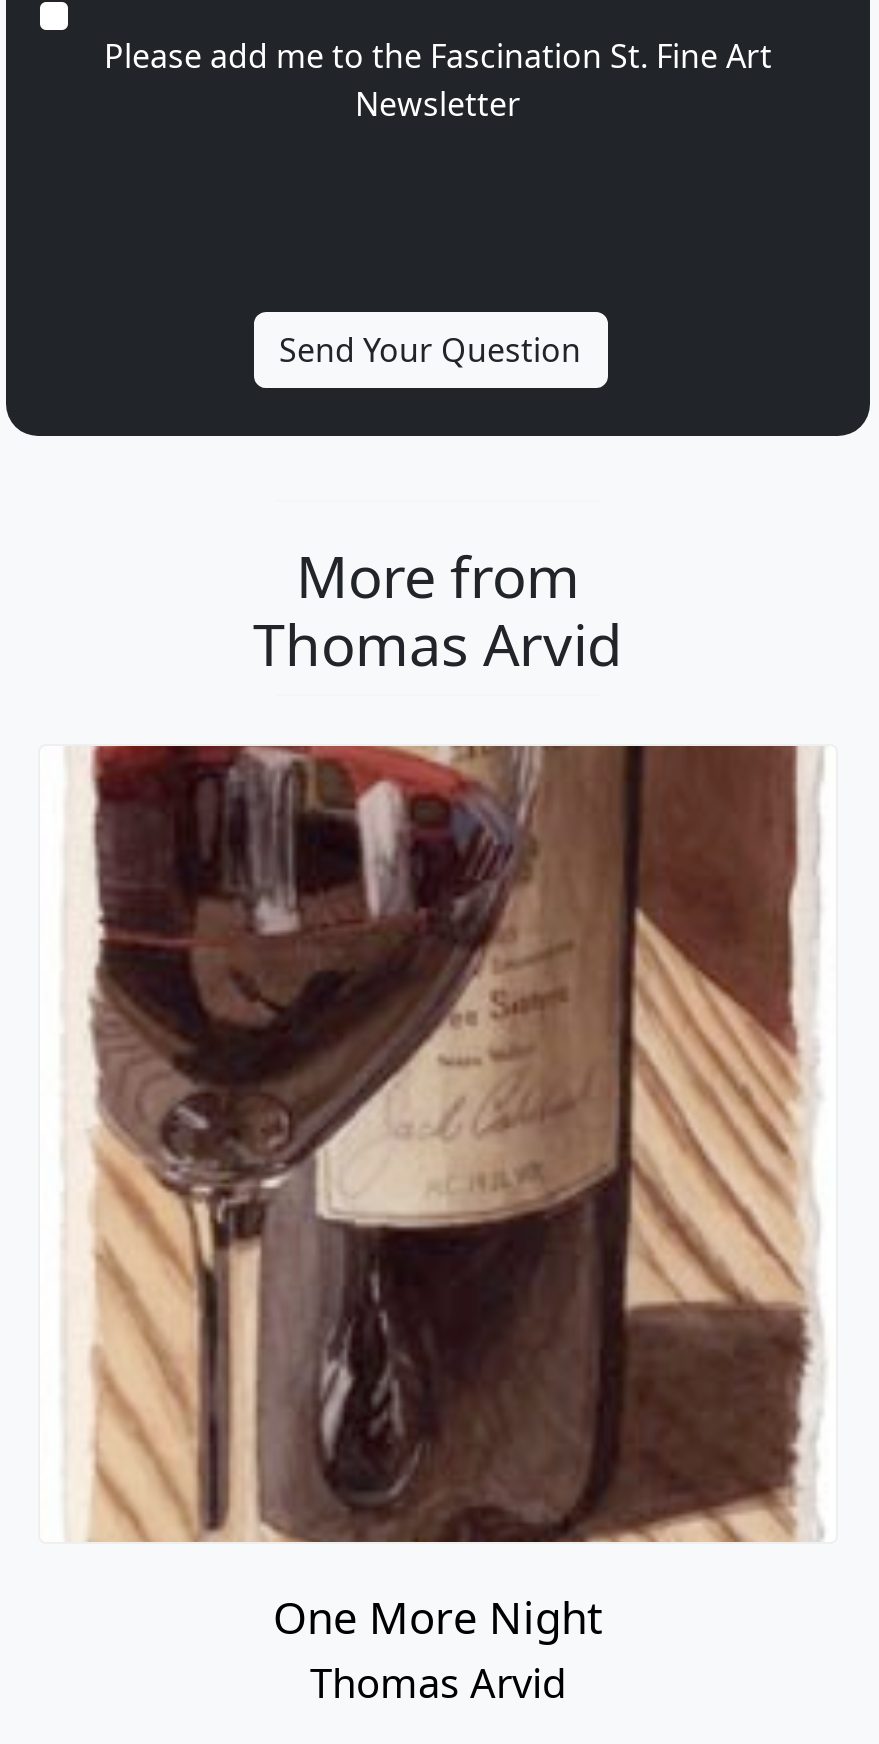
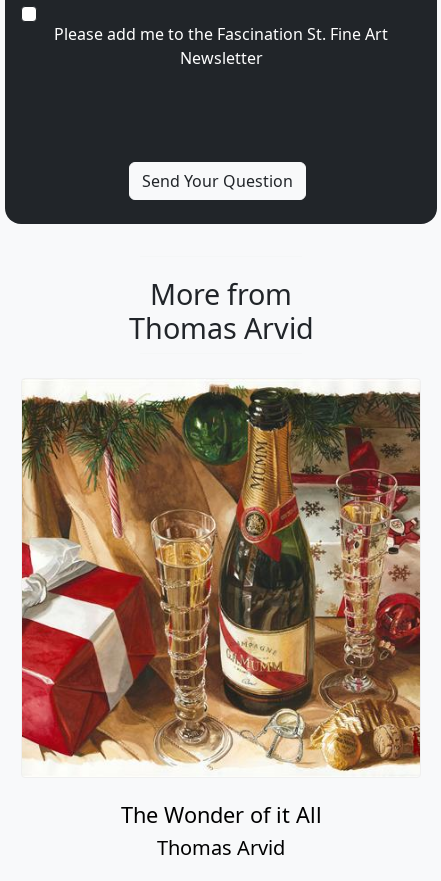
- [image]
- One More Night
+ [image]
+ The Wonder of it All
